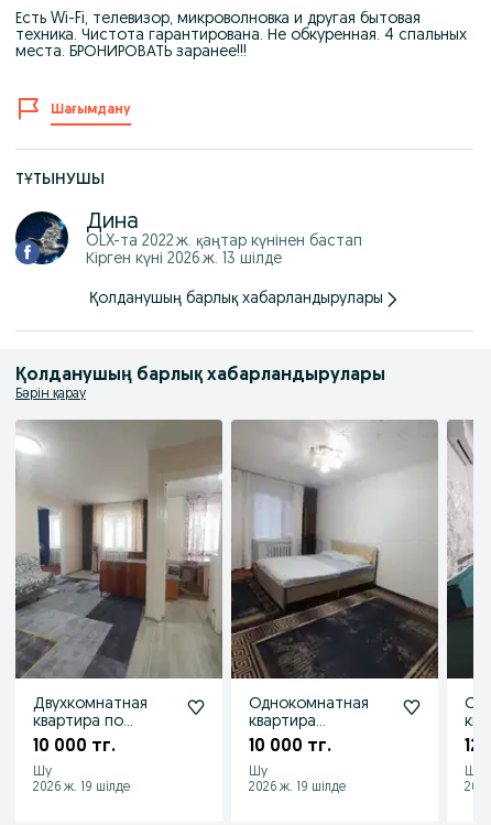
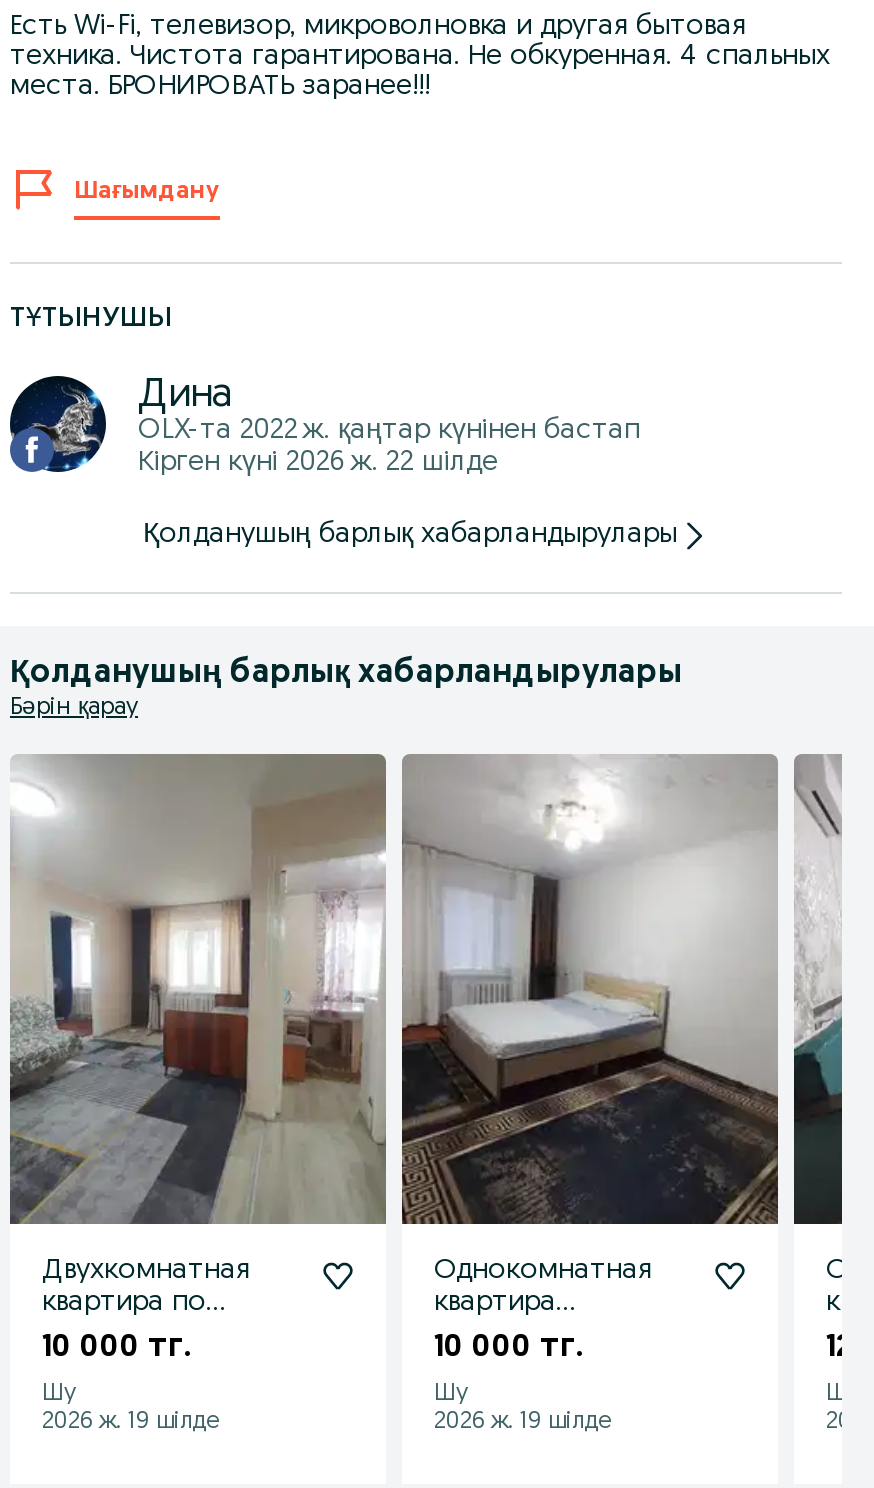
- Кірген күні 2026 ж. 13 шілде
+ Кірген күні 2026 ж. 22 шілде
